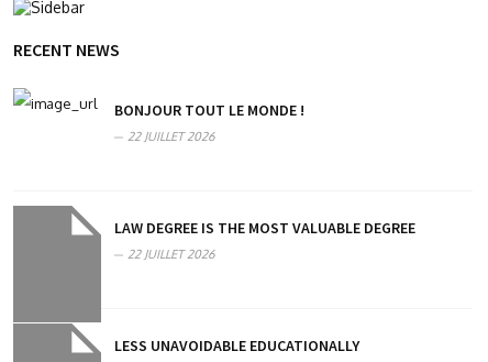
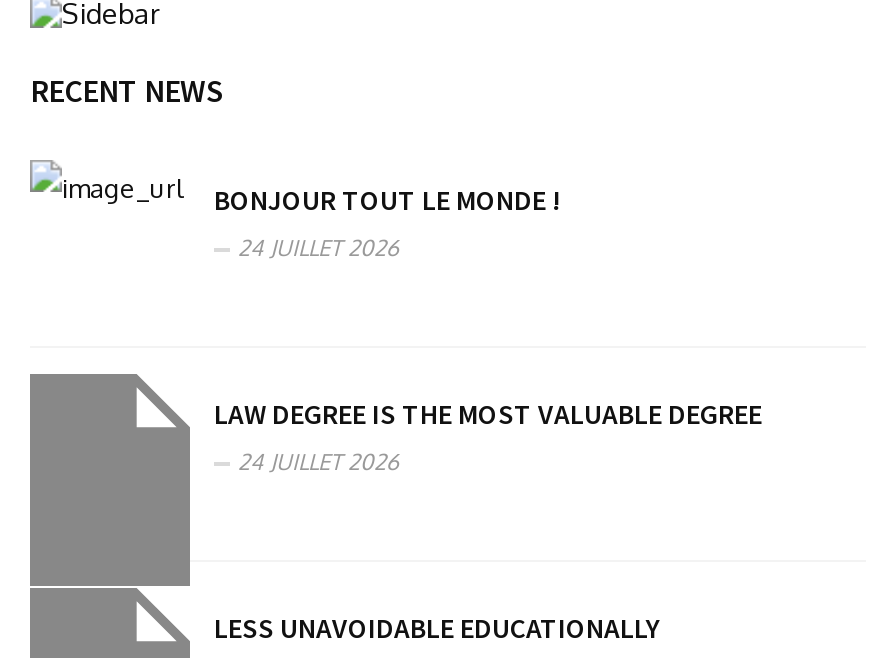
- 22 JUILLET 2026
+ 24 JUILLET 2026

- 22 JUILLET 2026
+ 24 JUILLET 2026
